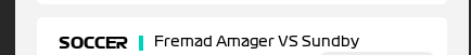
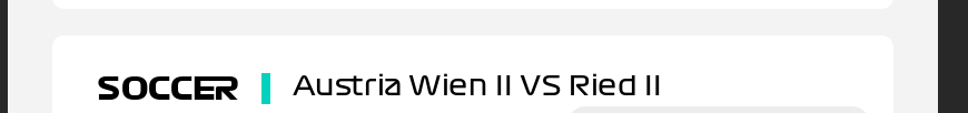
- Fremad Amager VS Sundby
+ Austria Wien II VS Ried II
